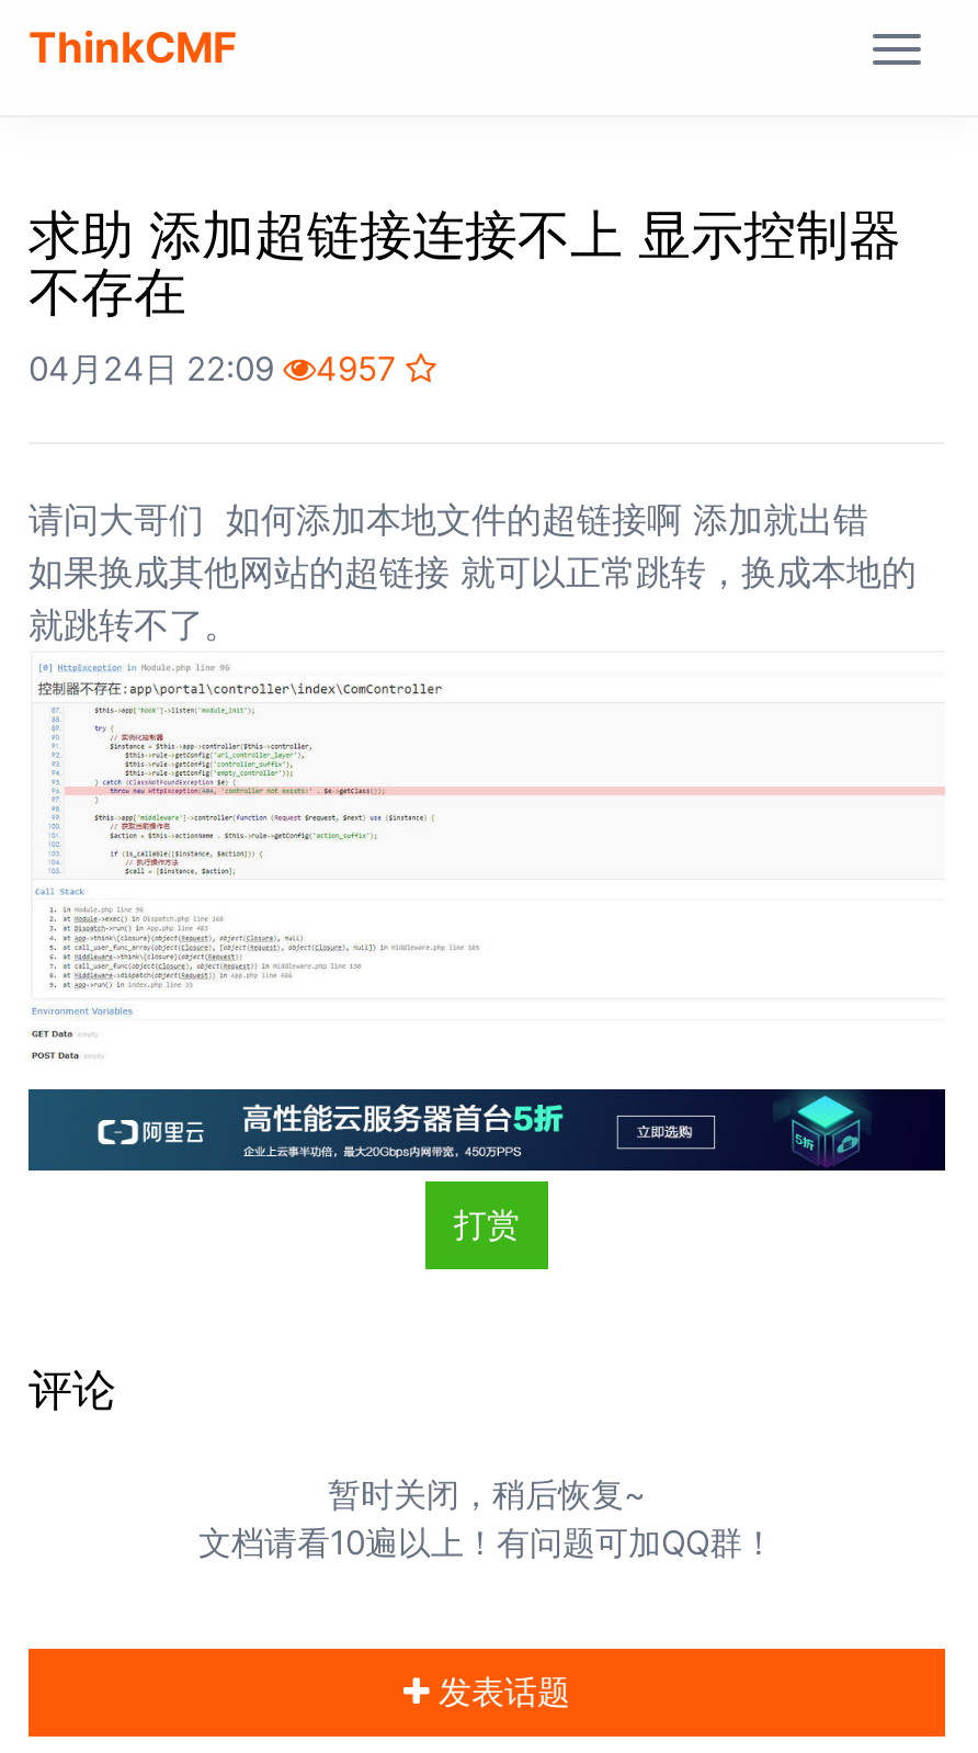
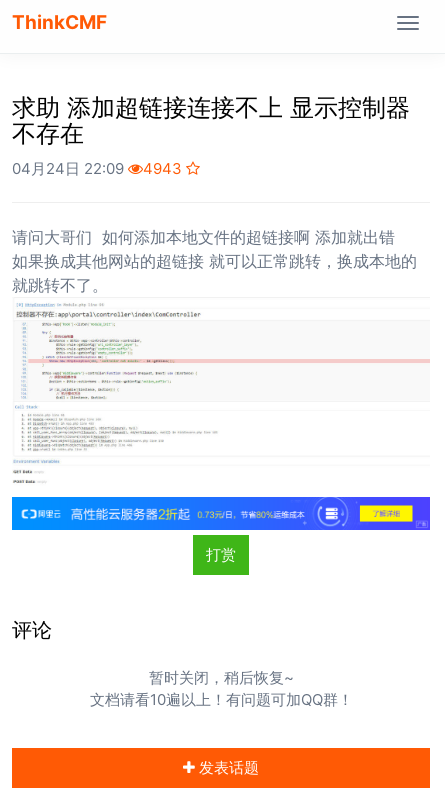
- 04月24日 22:09 4957
+ 04月24日 22:09 4943

- [image]
+ [image]
